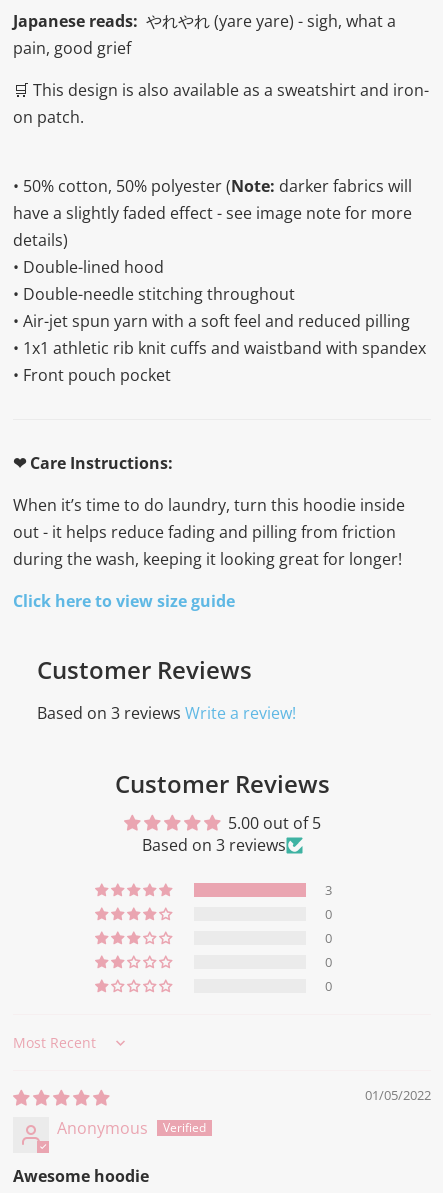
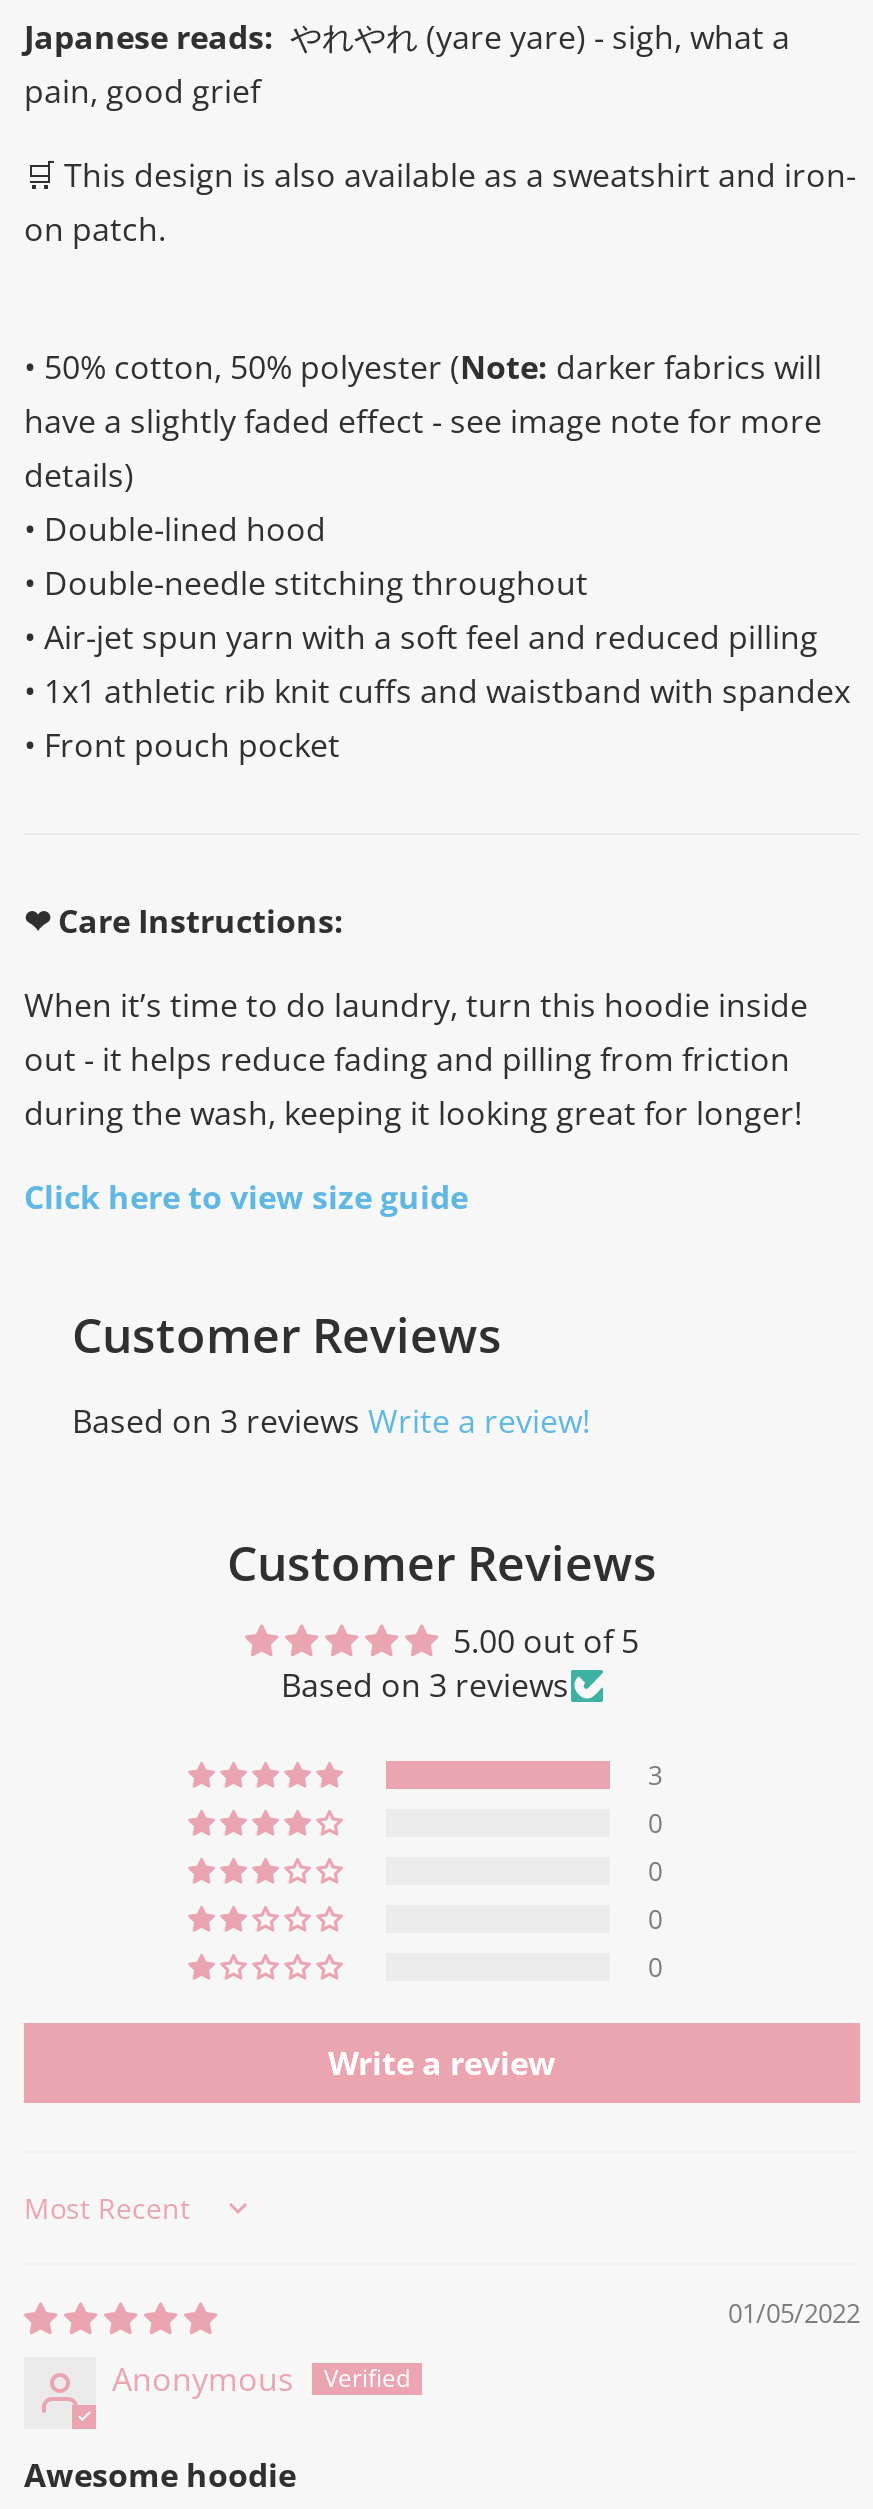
+ Write a review
